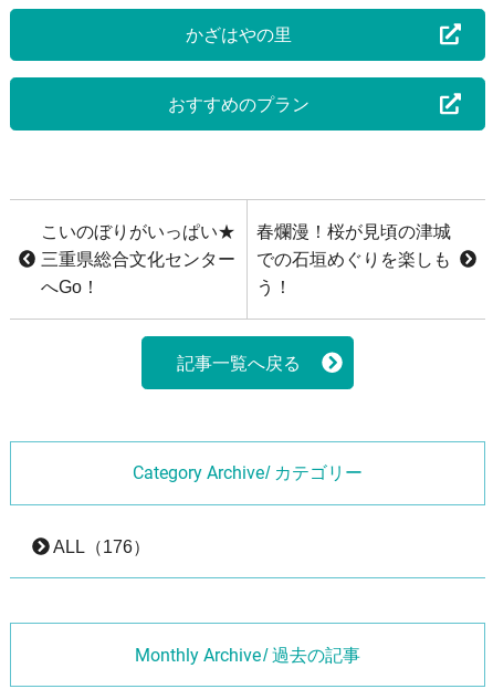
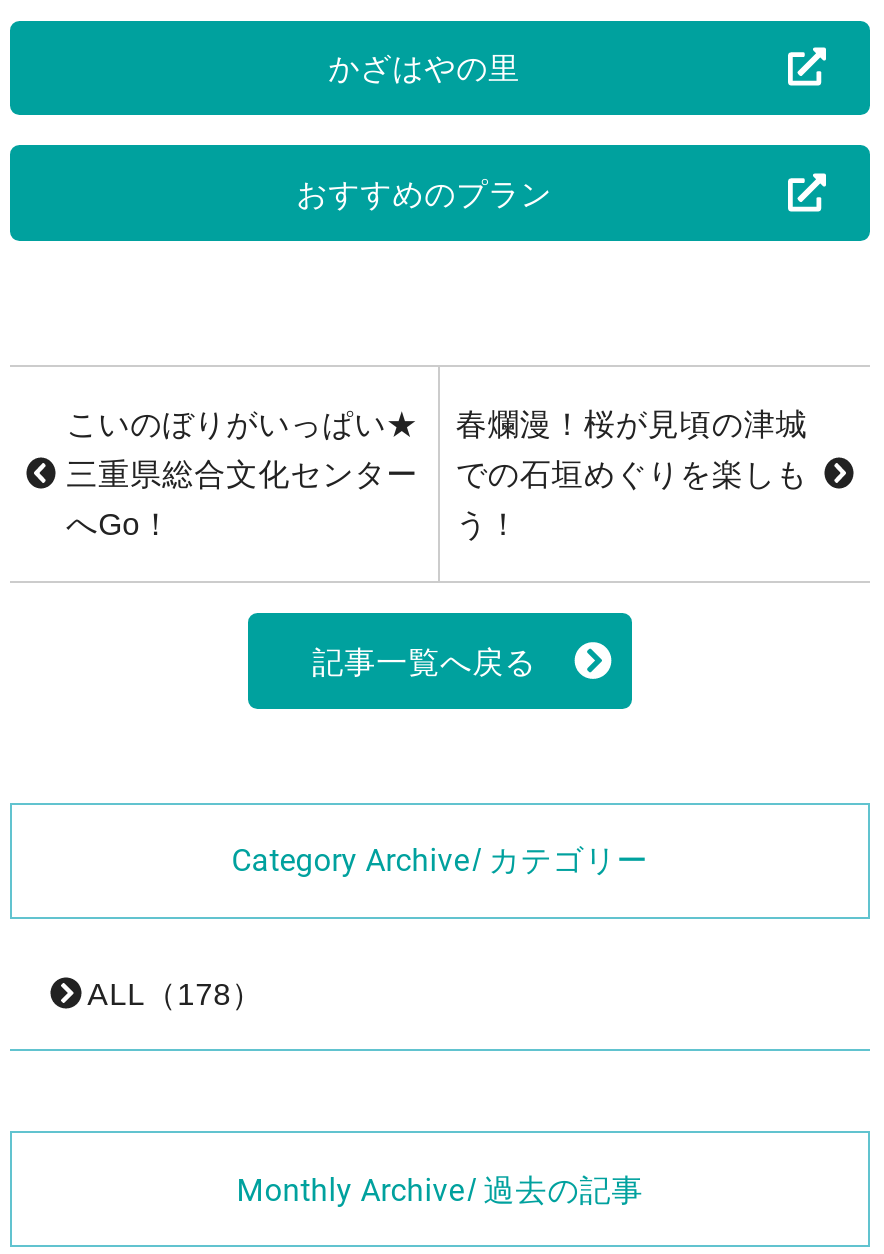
- ALL（176）
+ ALL（178）
